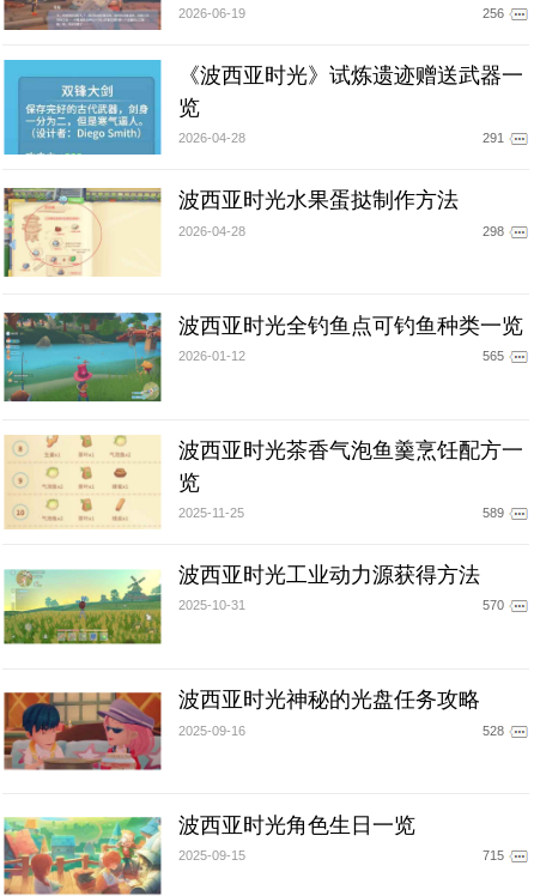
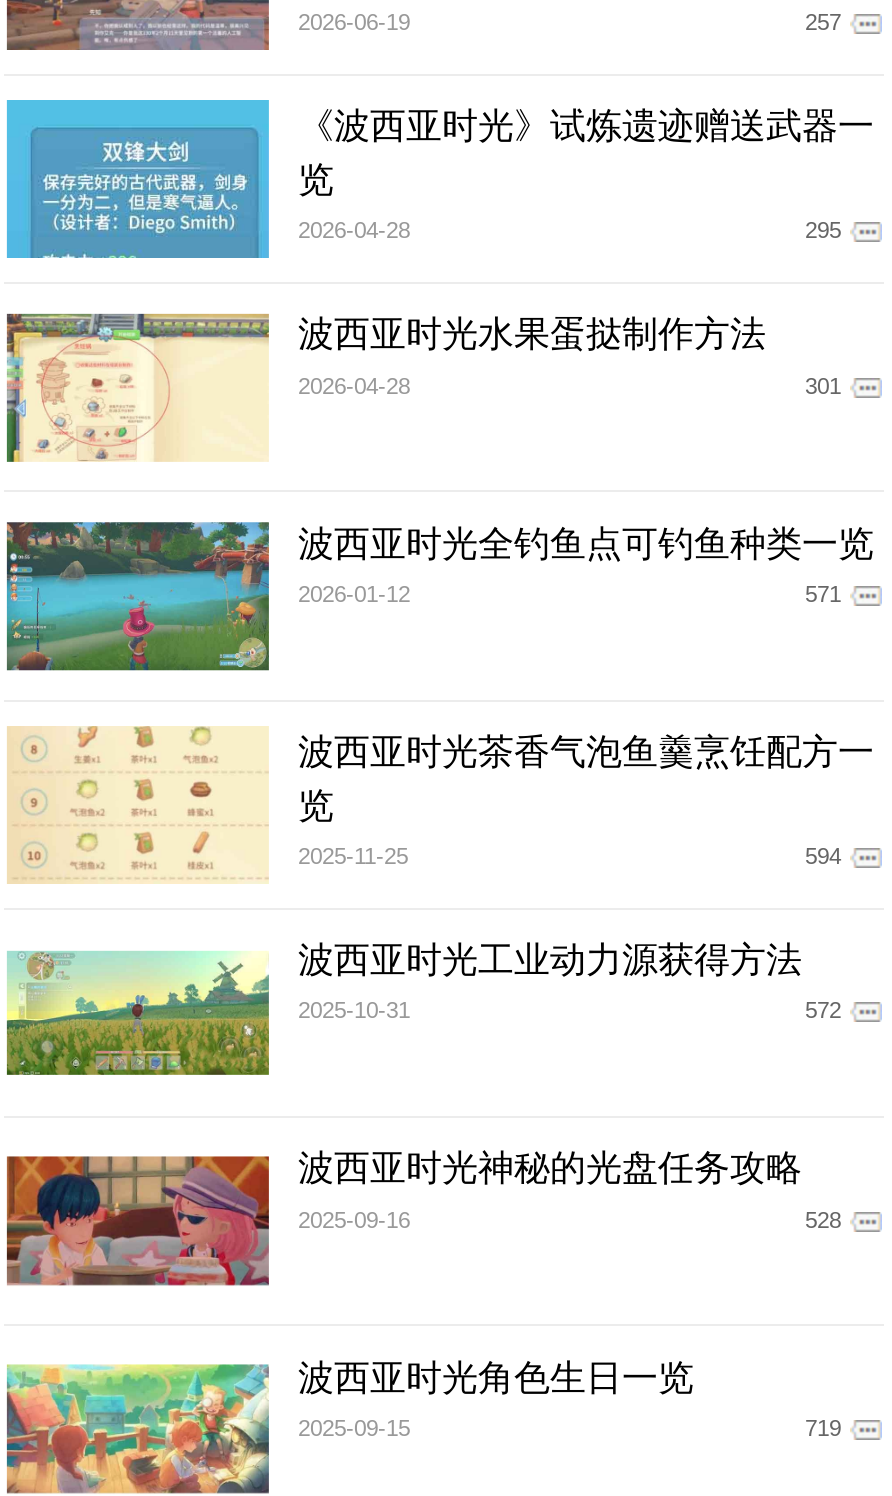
- 256
+ 257

- 291
+ 295

- 298
+ 301

- 565
+ 571

- 589
+ 594

- 570
+ 572

- 715
+ 719
